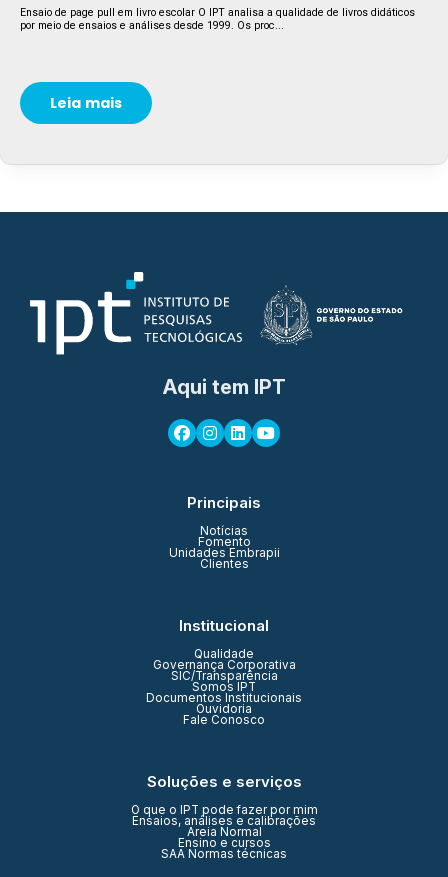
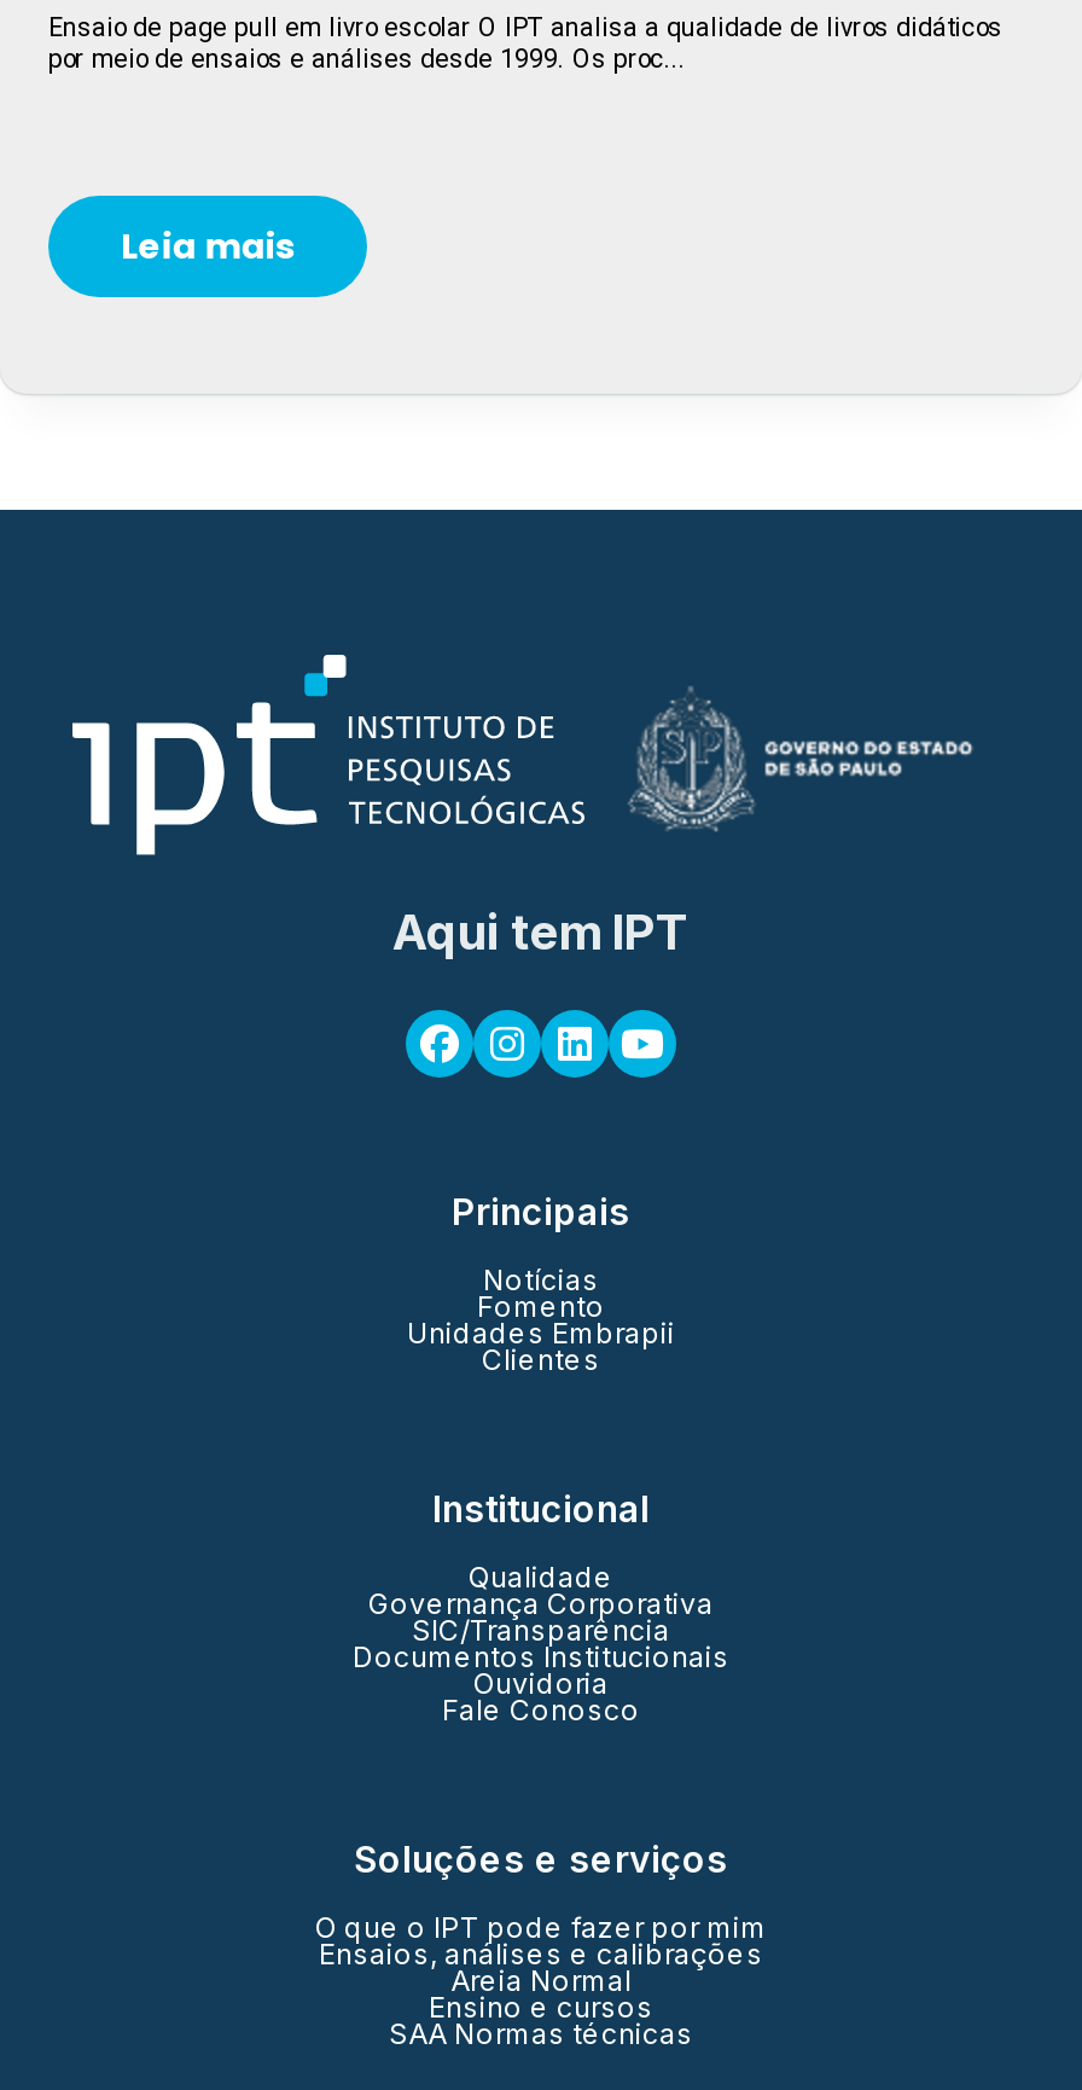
- Somos IPT
